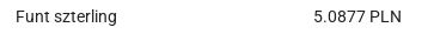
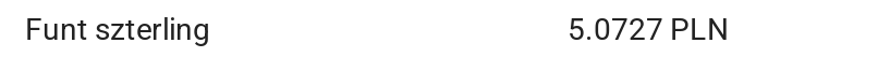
- 5.0877 PLN
+ 5.0727 PLN
